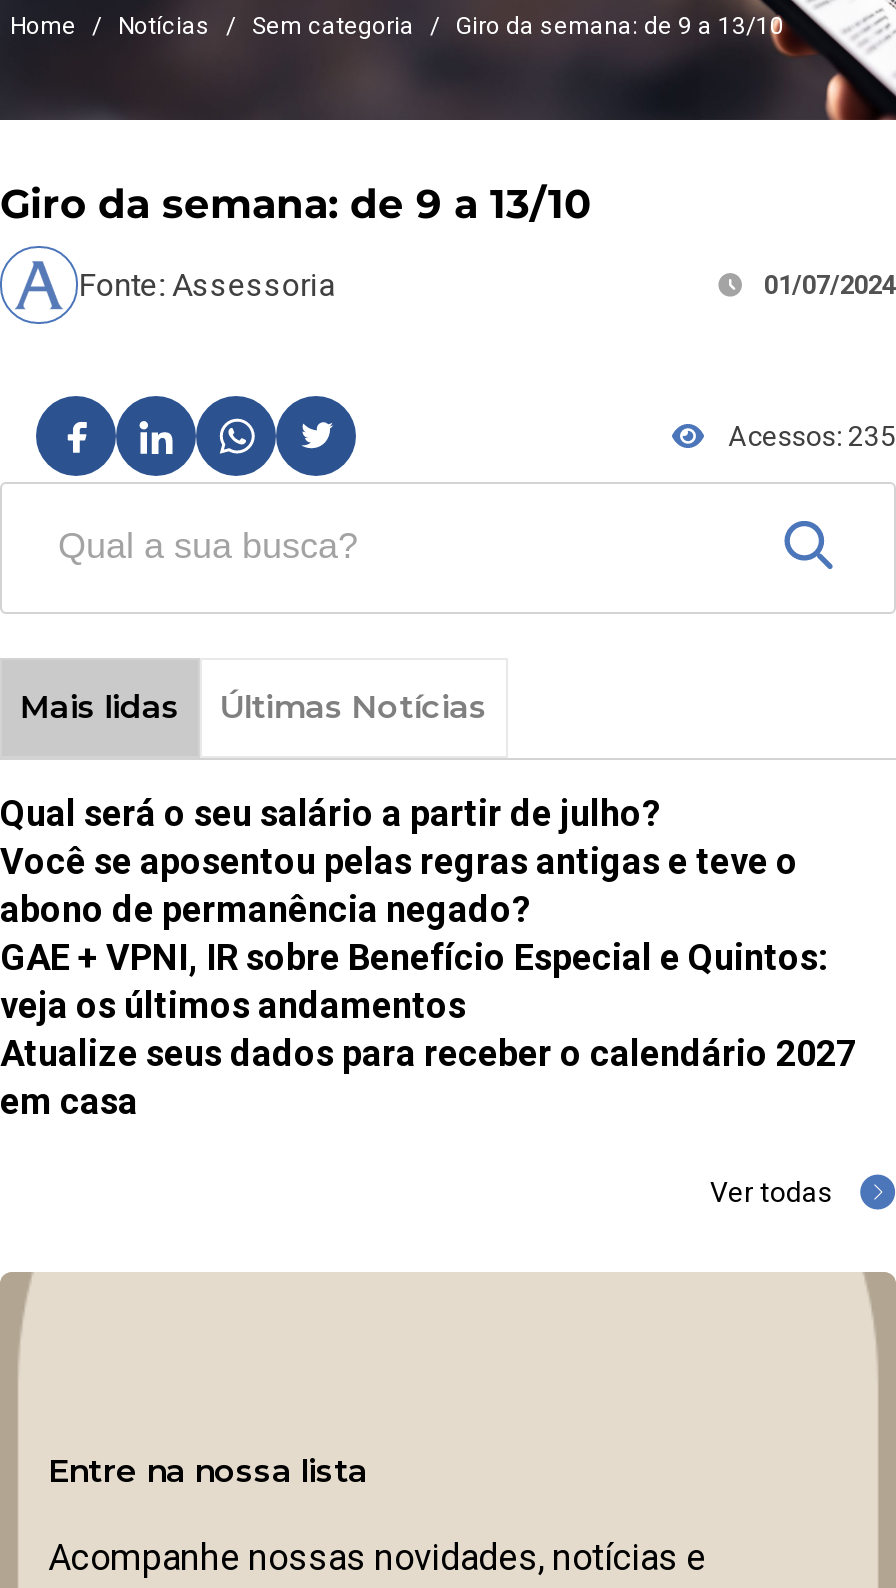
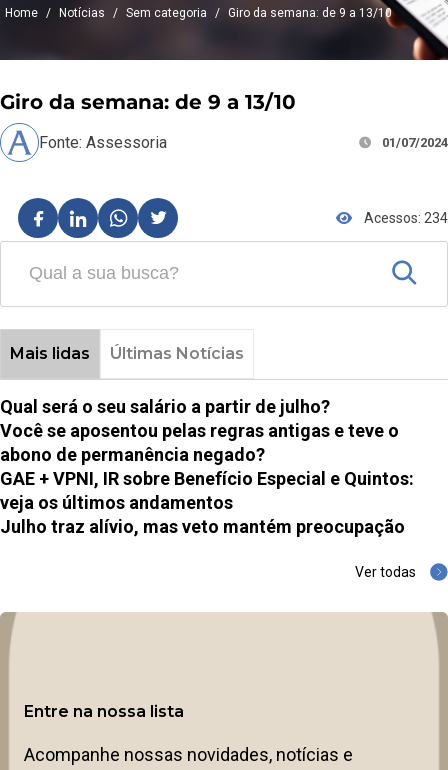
- Acessos: 235
+ Acessos: 234

- Atualize seus dados para receber o calendário 2027
- em casa
+ Julho traz alívio, mas veto mantém preocupação
